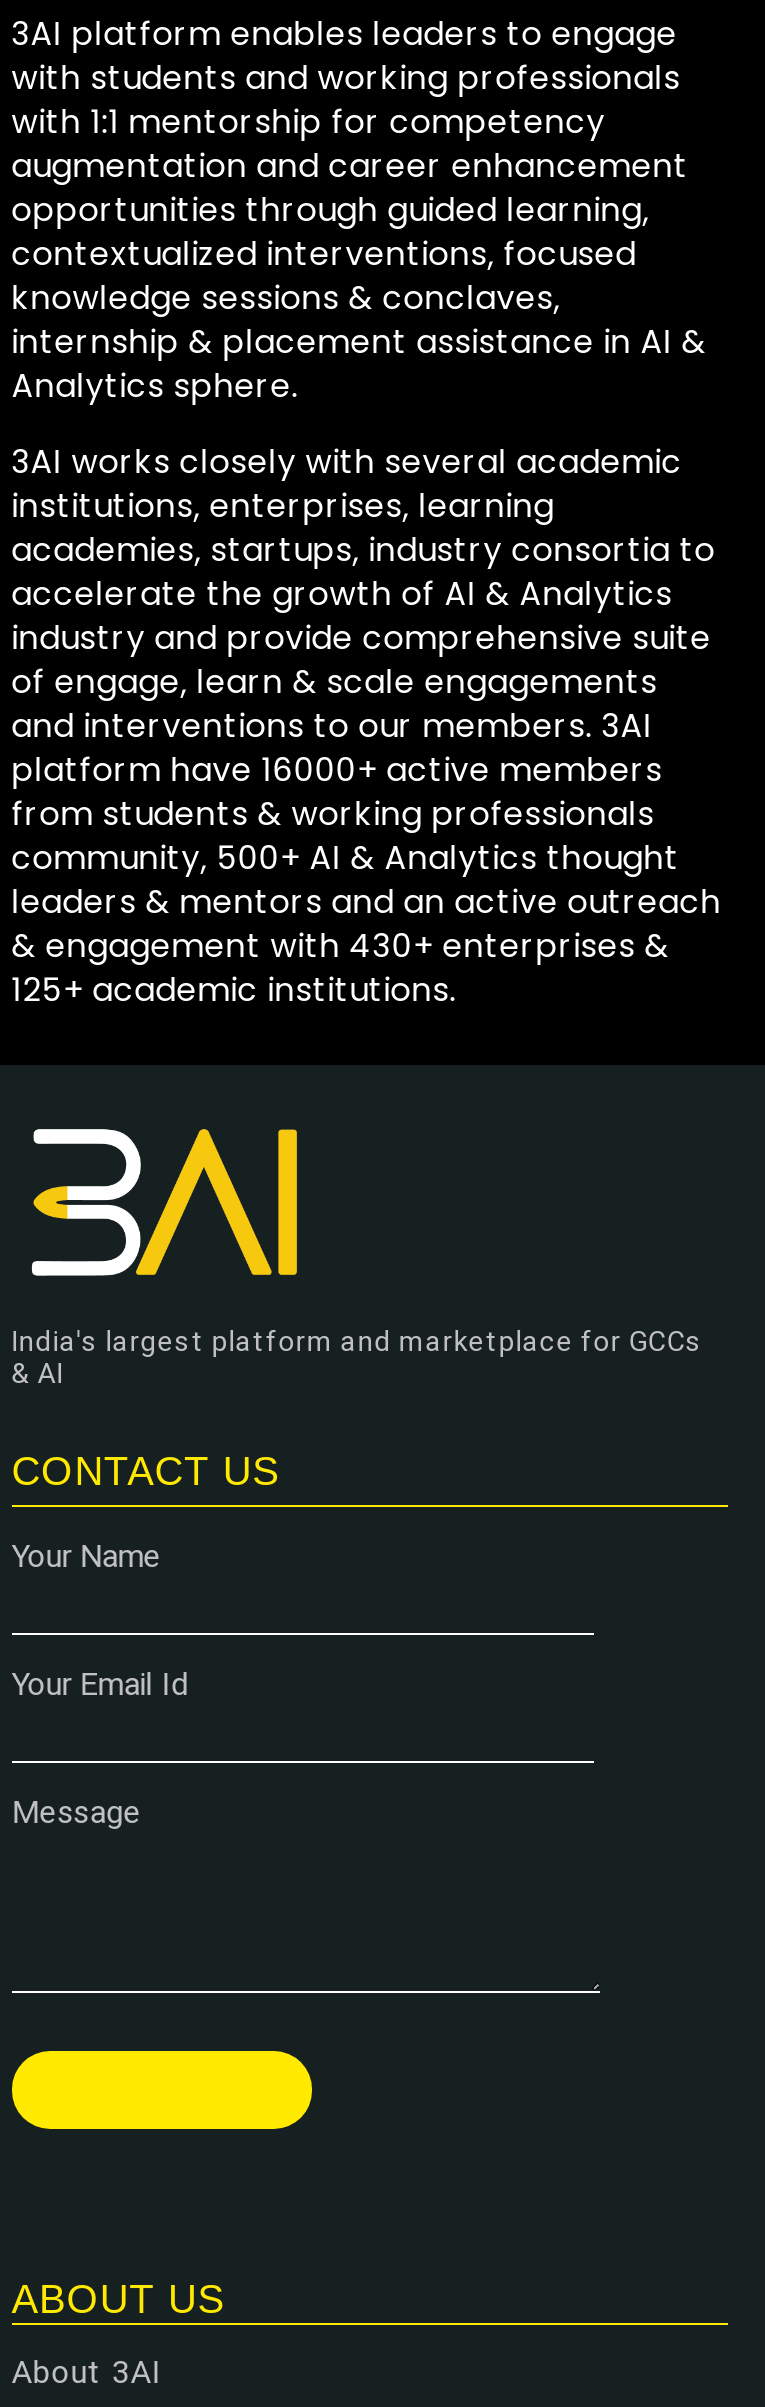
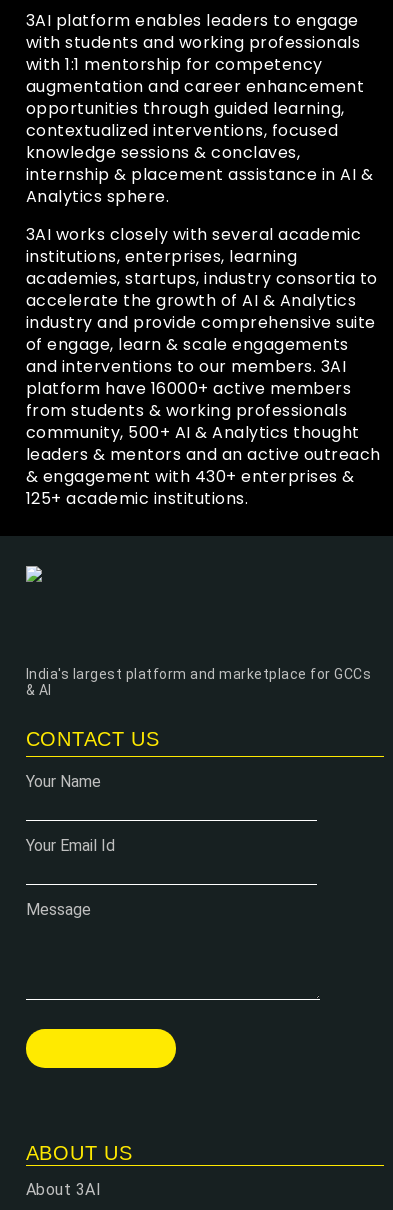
- [image]
